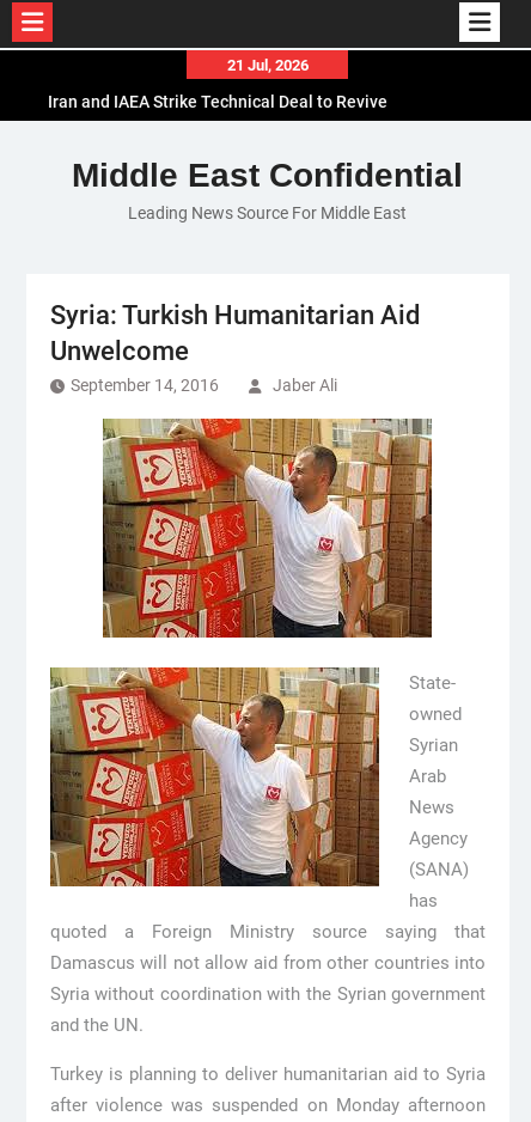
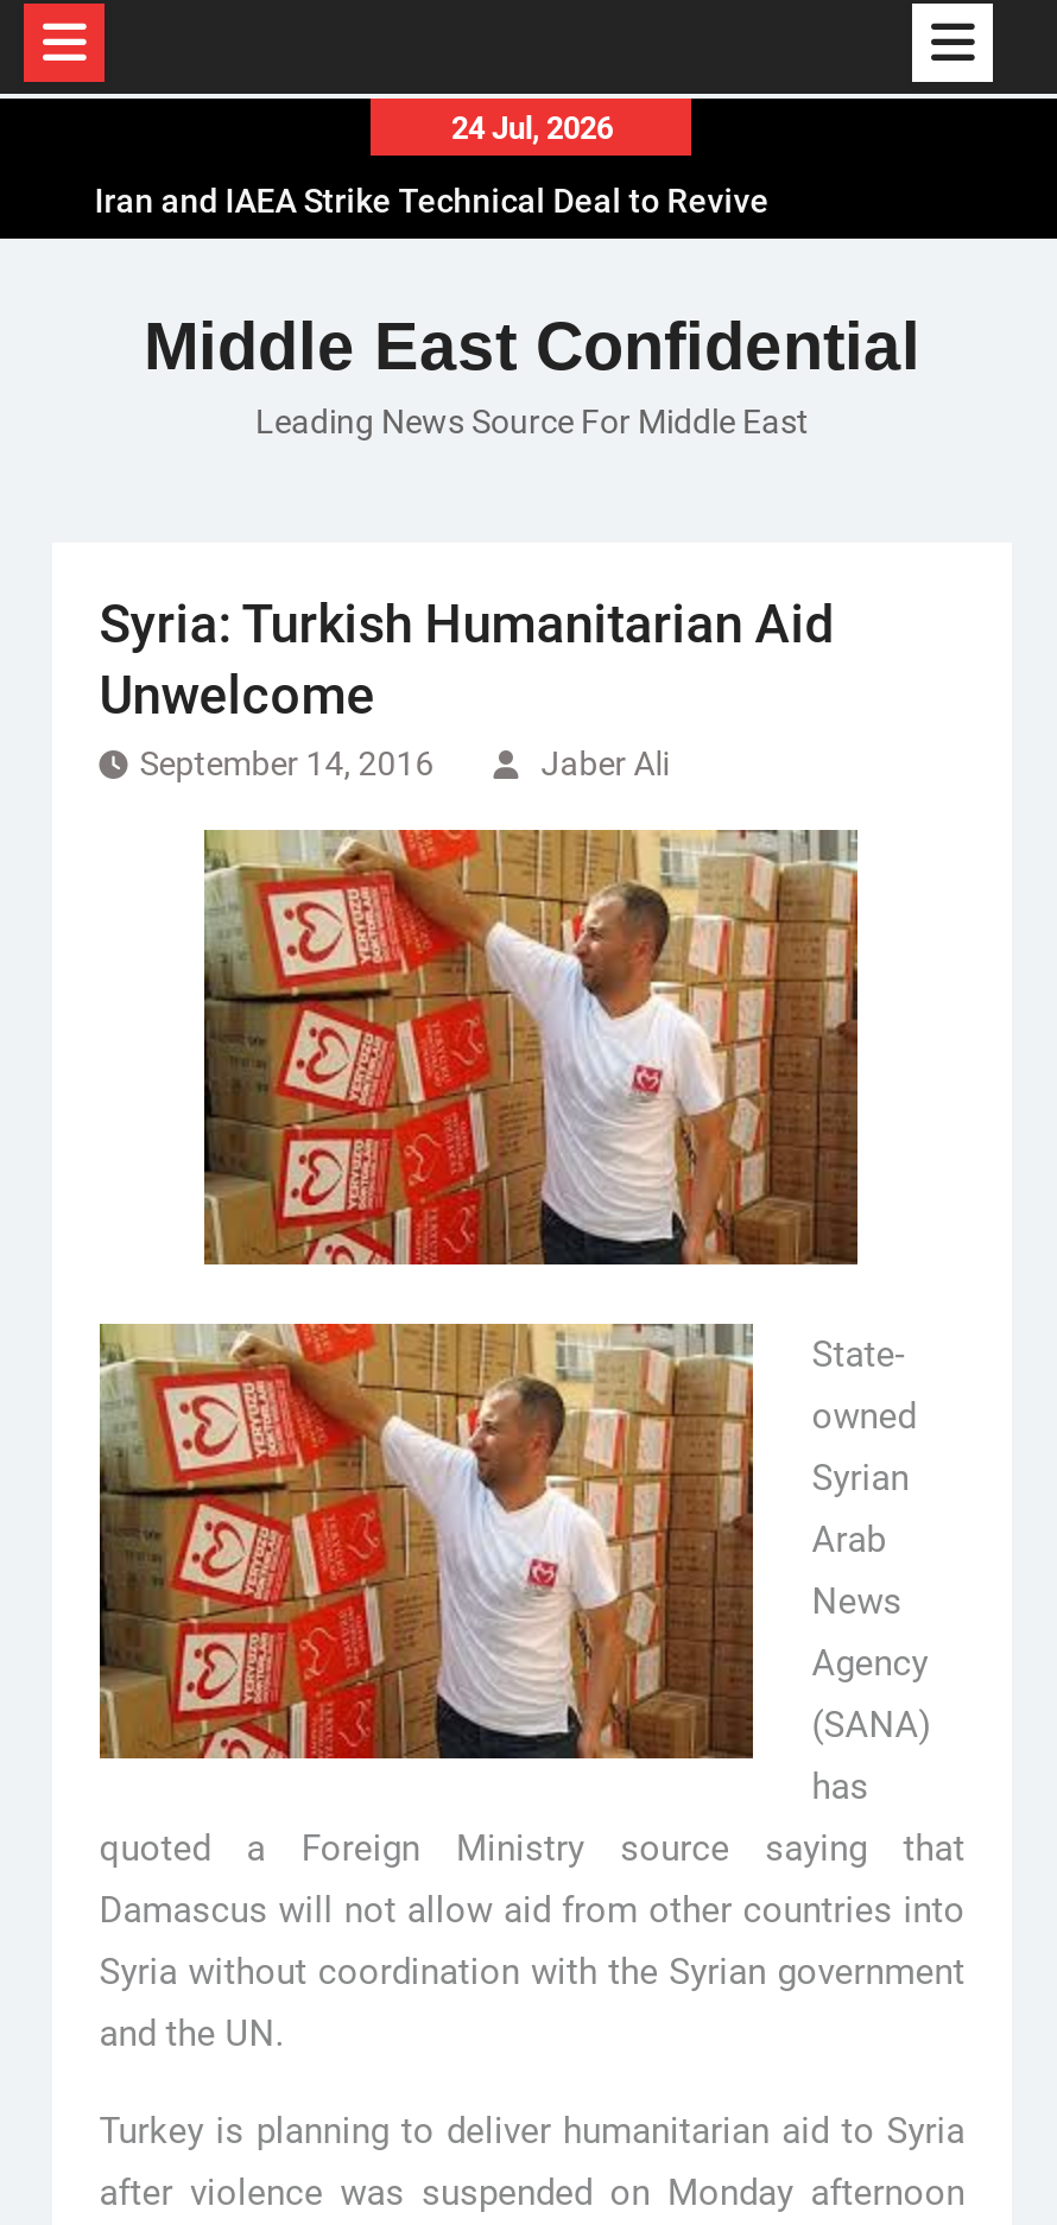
- 21 Jul, 2026
+ 24 Jul, 2026
